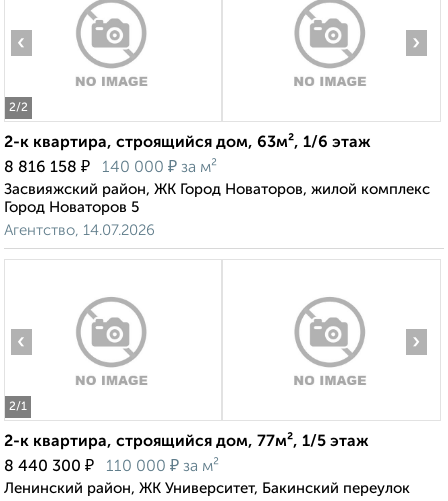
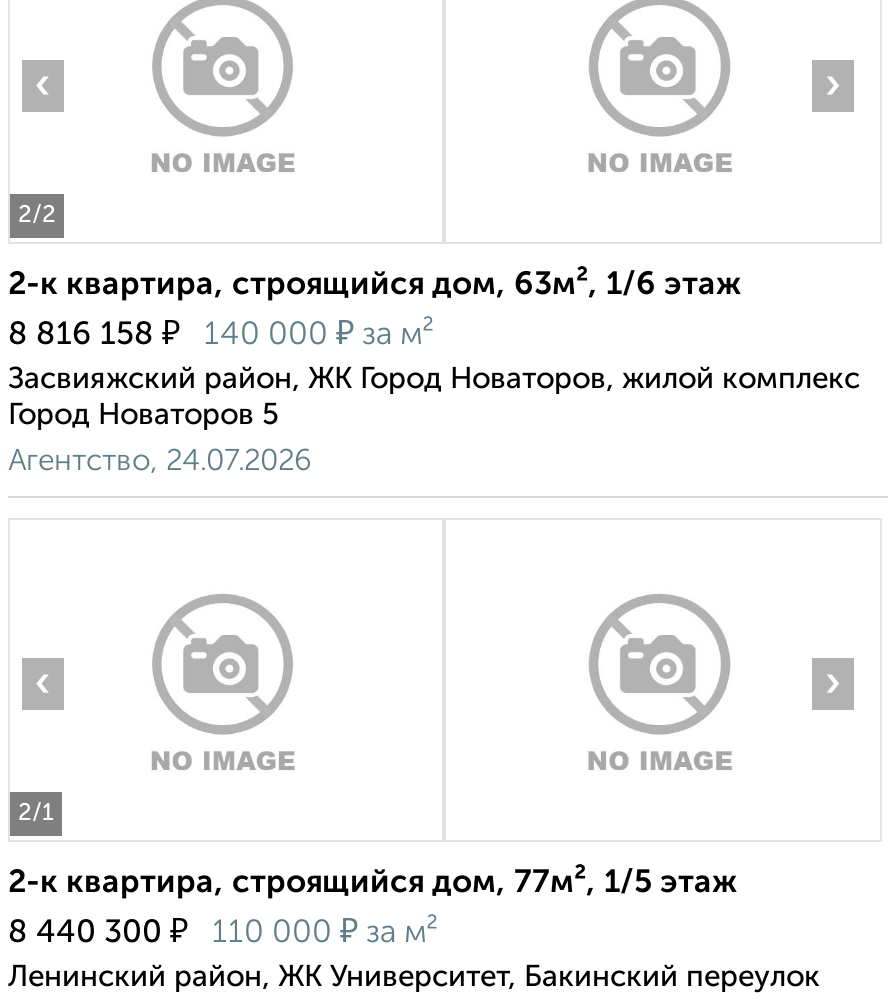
- Агентство, 14.07.2026
+ Агентство, 24.07.2026
